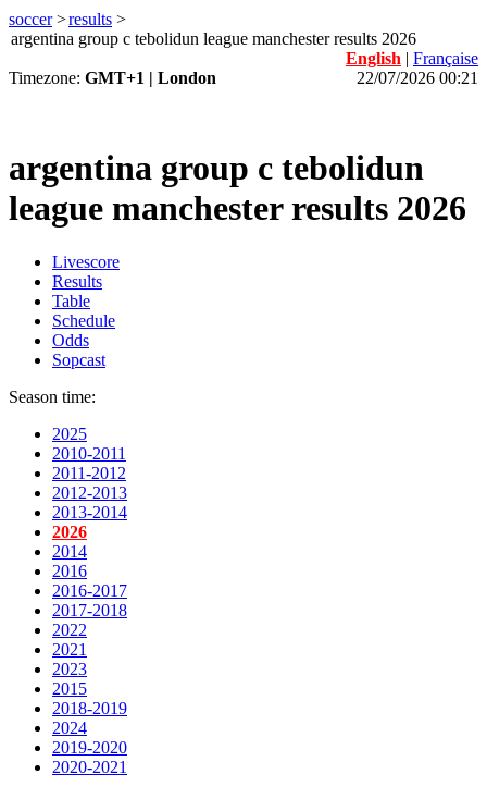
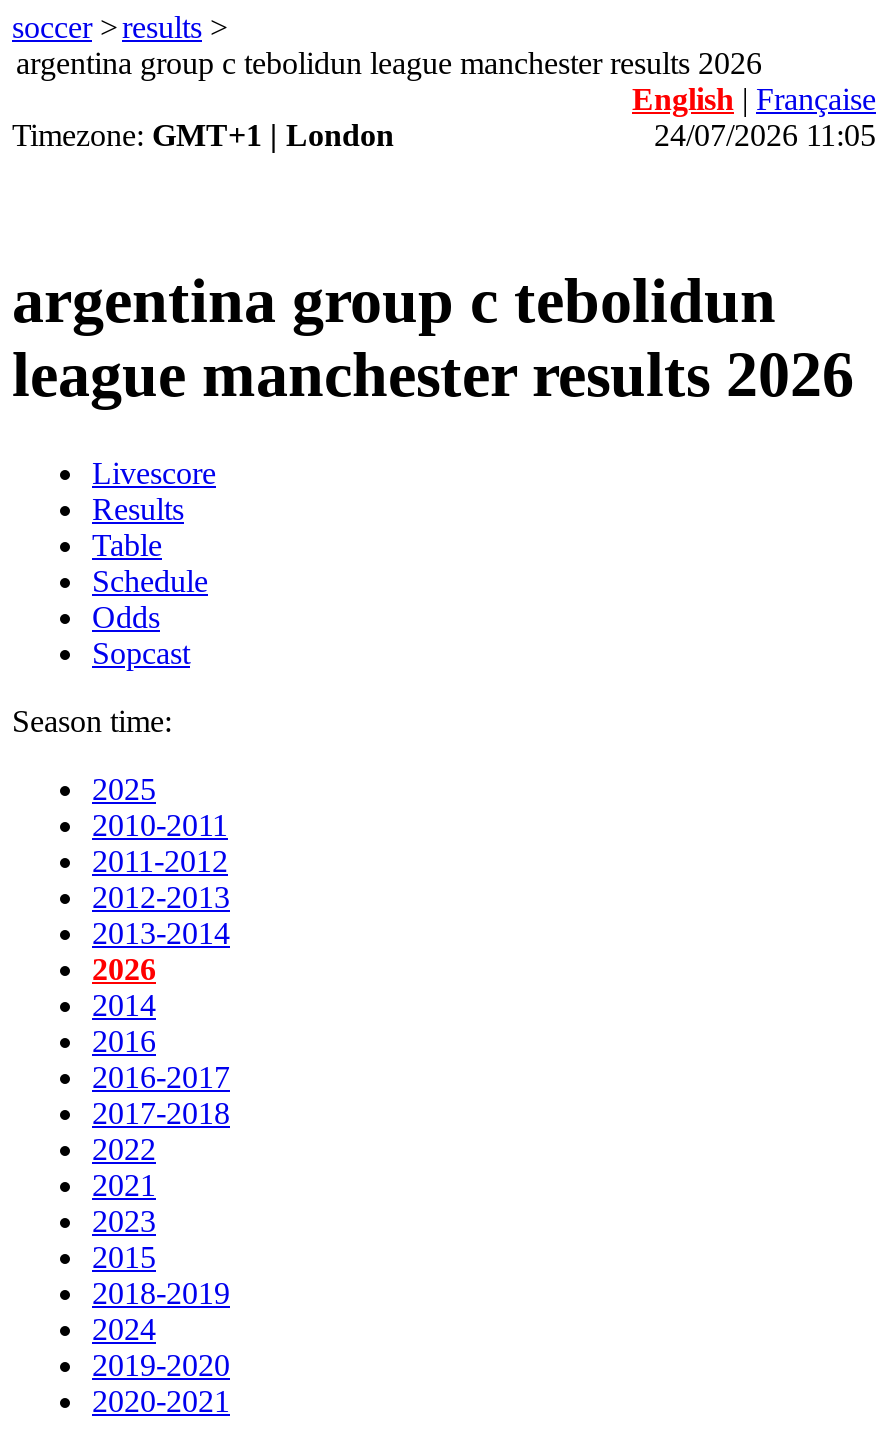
- 22/07/2026 00:21
+ 24/07/2026 11:05
